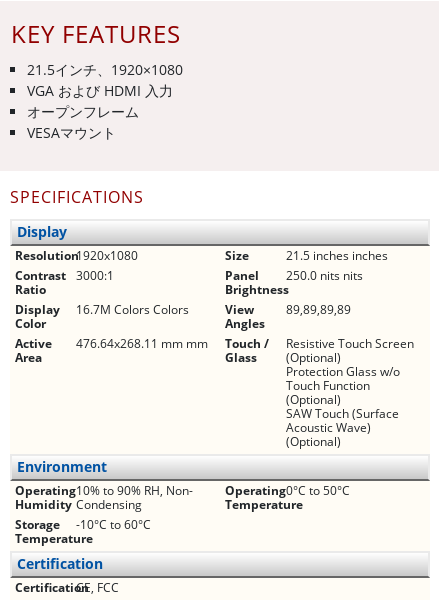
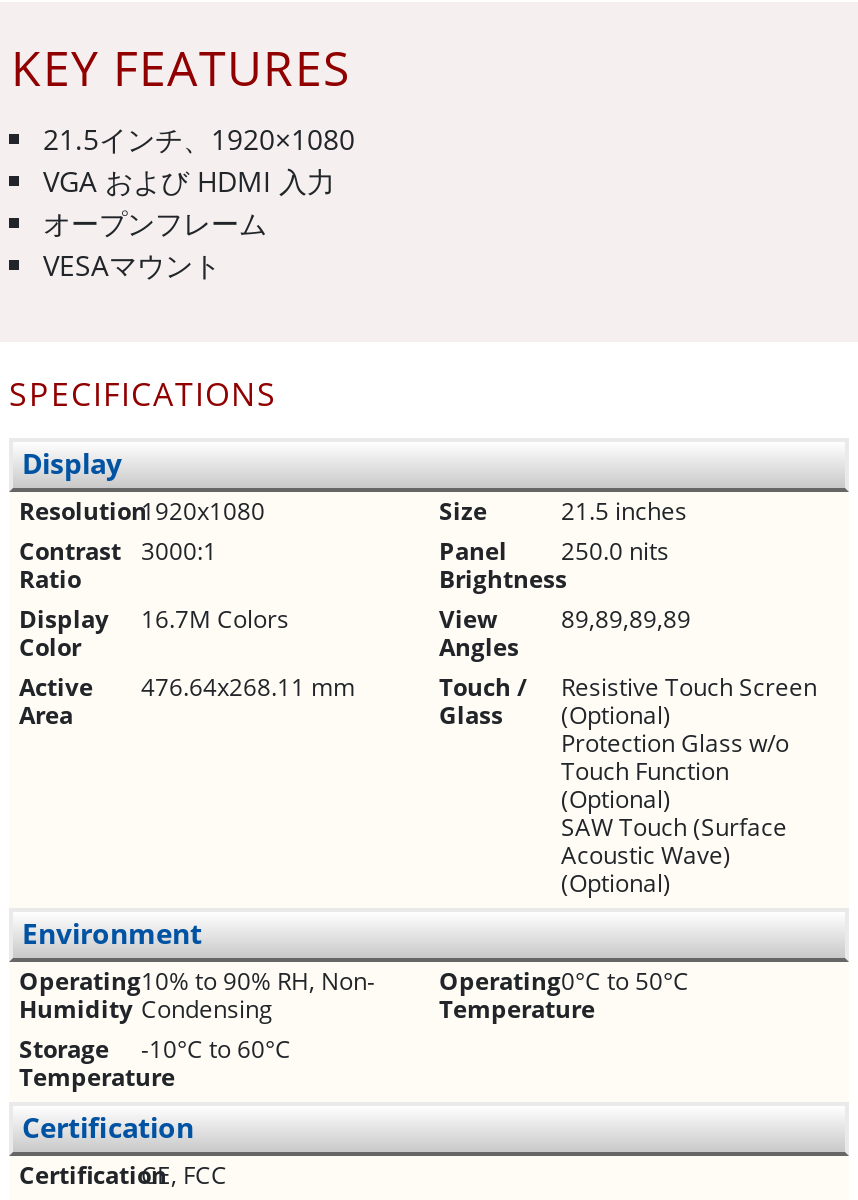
- 21.5 inches inches
+ 21.5 inches

- Panel 250.0 nits nits
+ Panel 250.0 nits

- 16.7M Colors Colors
+ 16.7M Colors

- 476.64x268.11 mm mm
+ 476.64x268.11 mm
